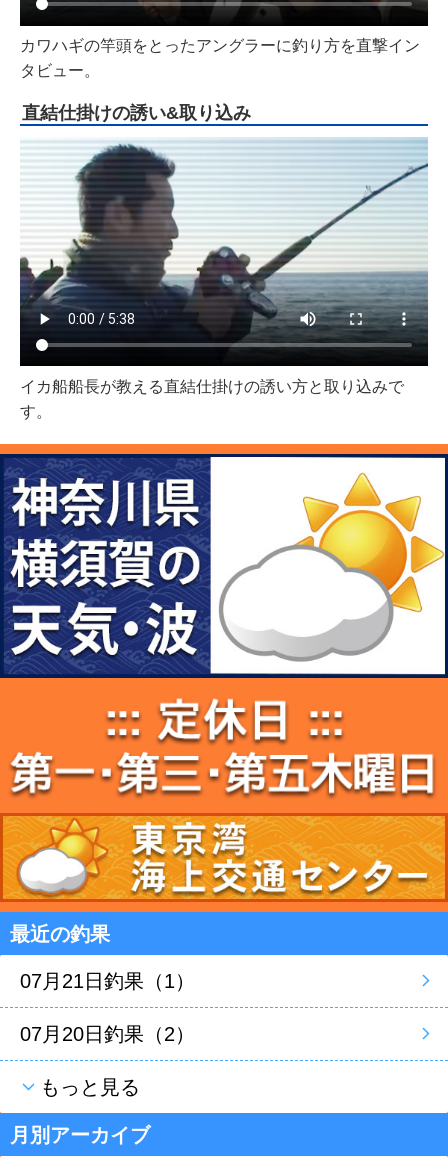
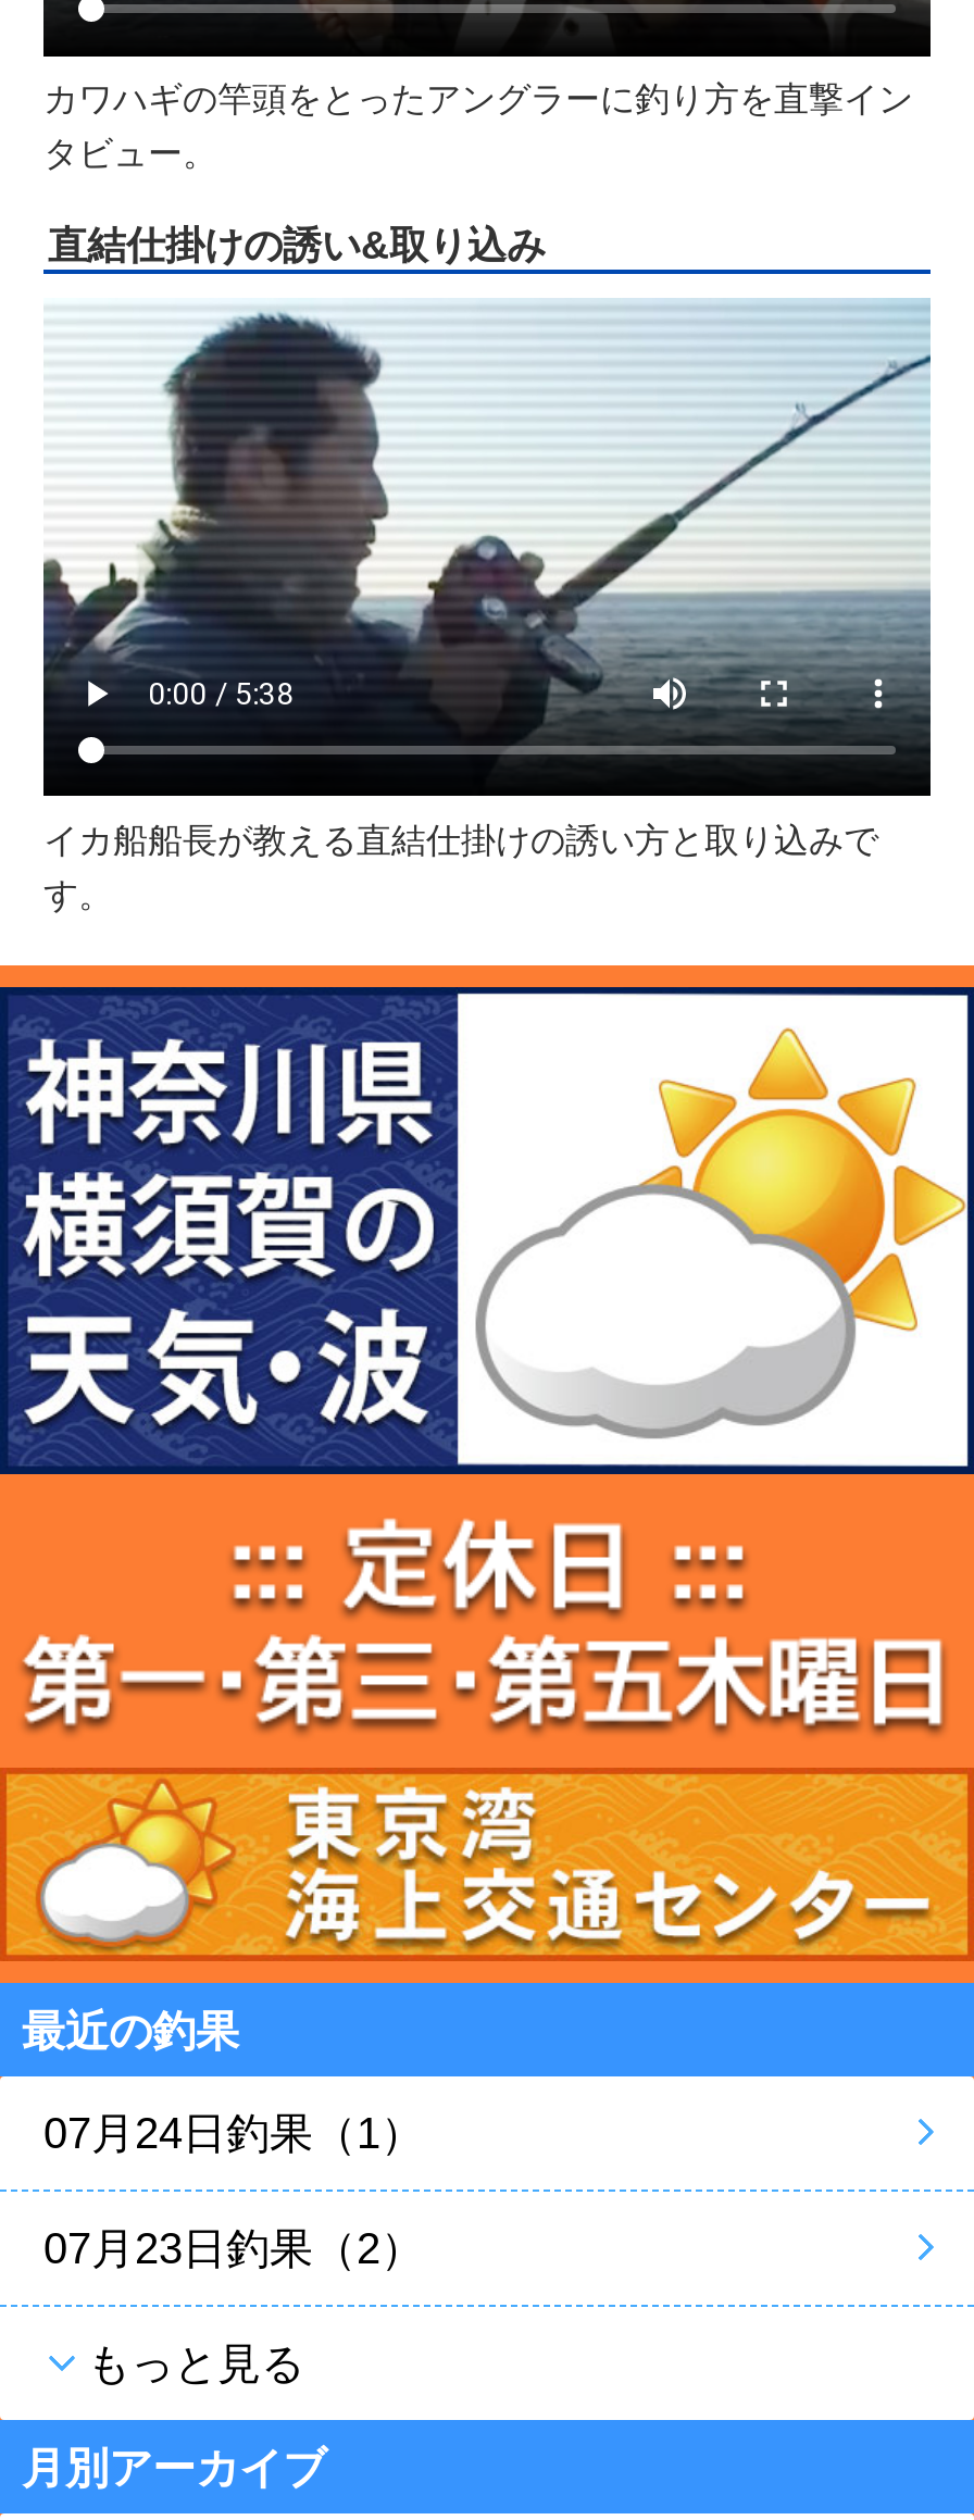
- 07月21日釣果（1）
+ 07月24日釣果（1）

- 07月20日釣果（2）
+ 07月23日釣果（2）
